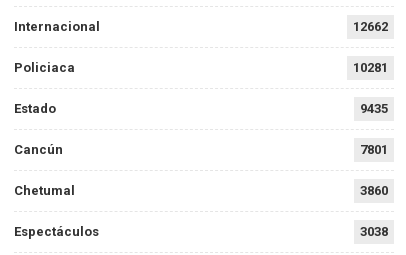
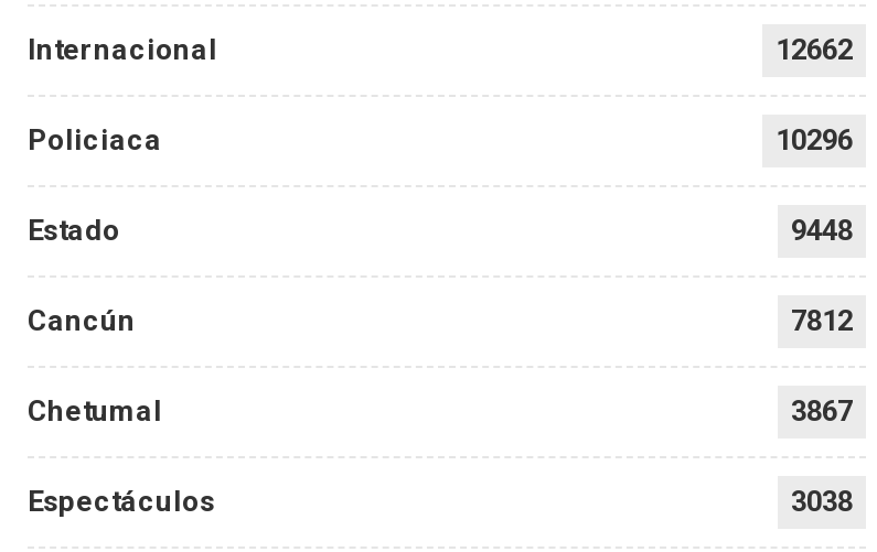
- 10281
+ 10296

- 9435
+ 9448

- 7801
+ 7812

- 3860
+ 3867
